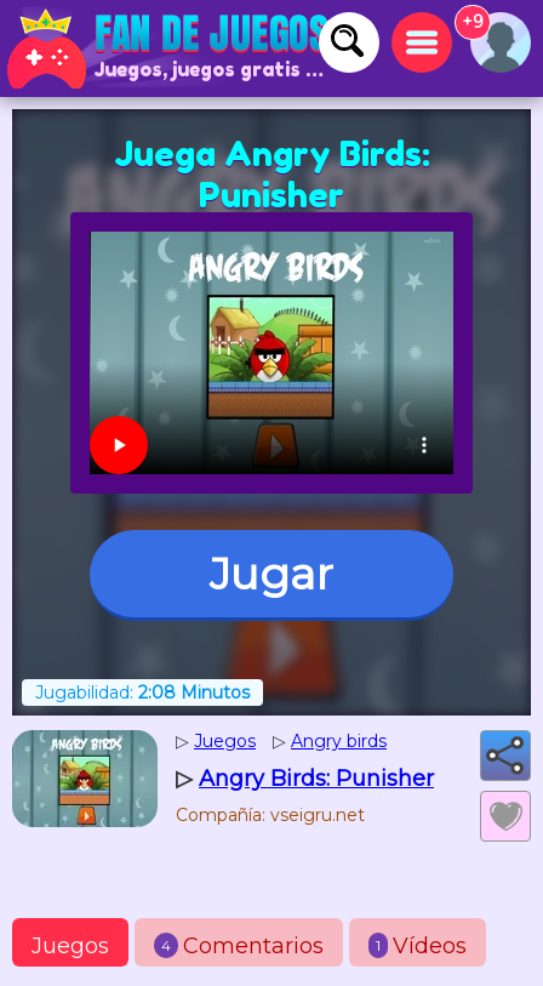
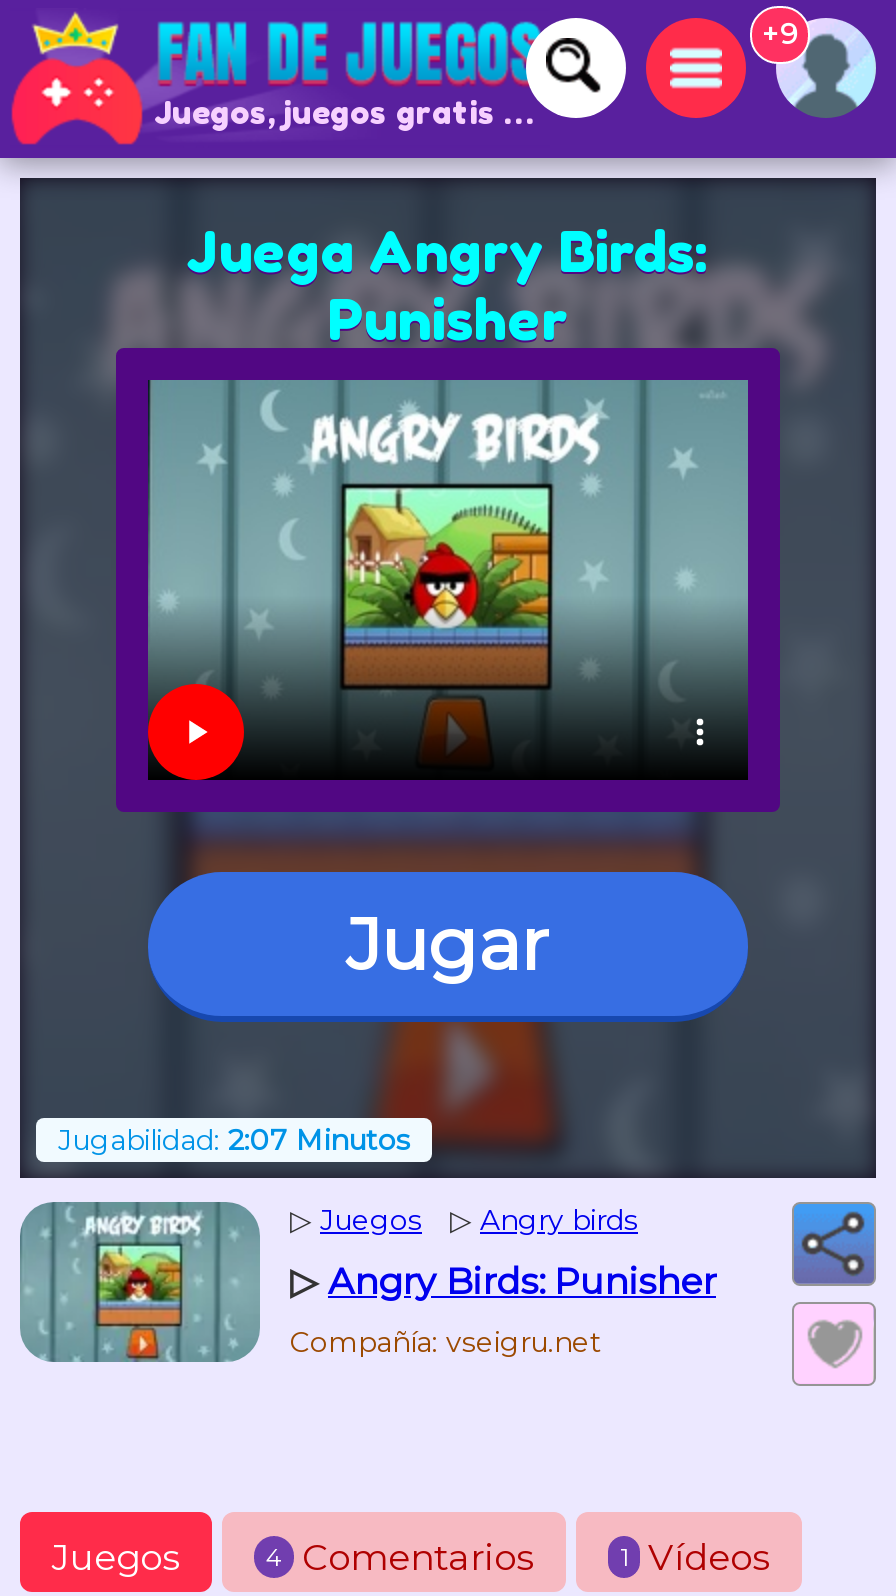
- Jugabilidad: 2:08 Minutos
+ Jugabilidad: 2:07 Minutos
